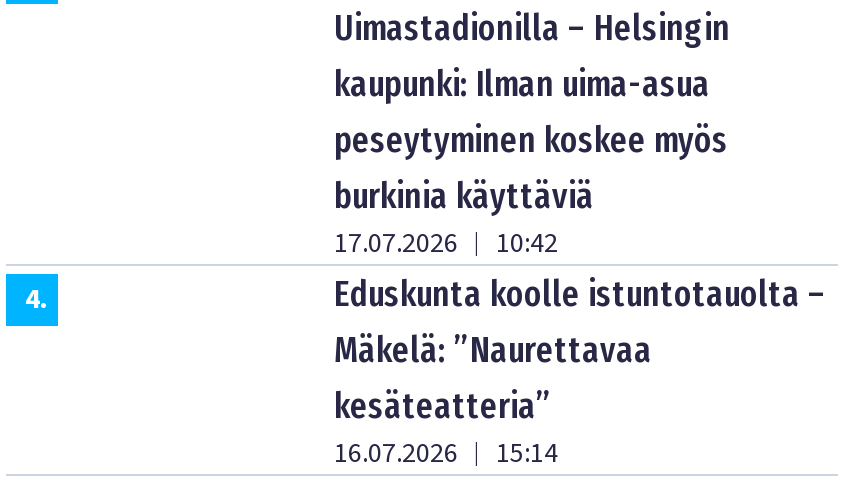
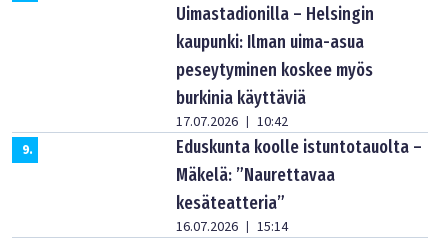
- 4.
+ 9.
